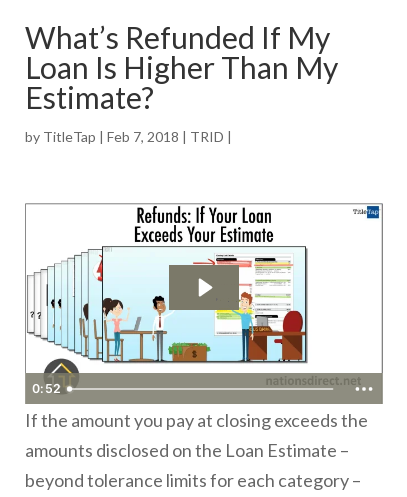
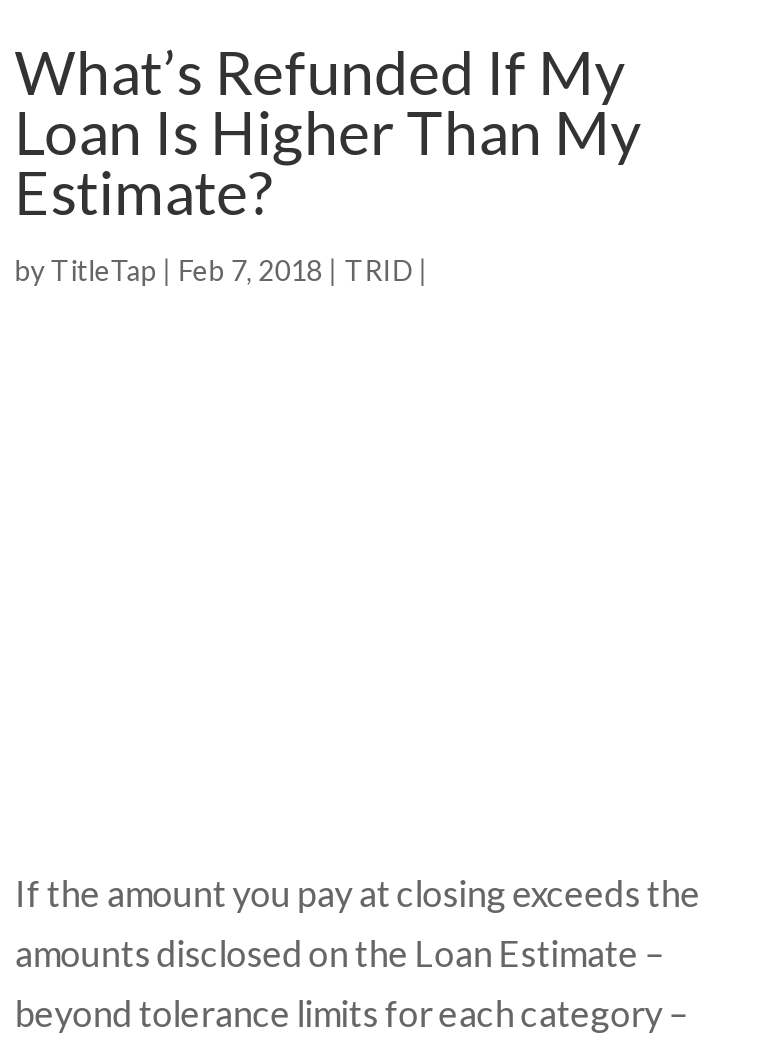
- [image]
- 0:52
